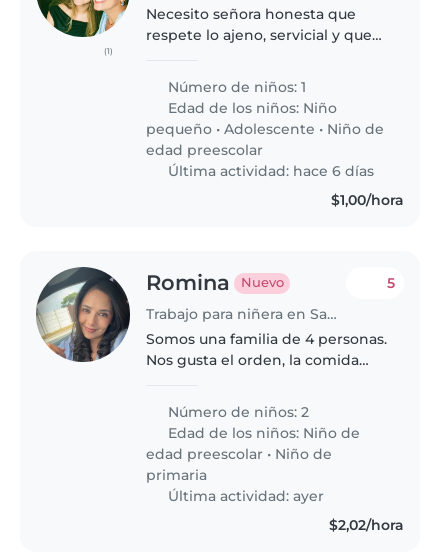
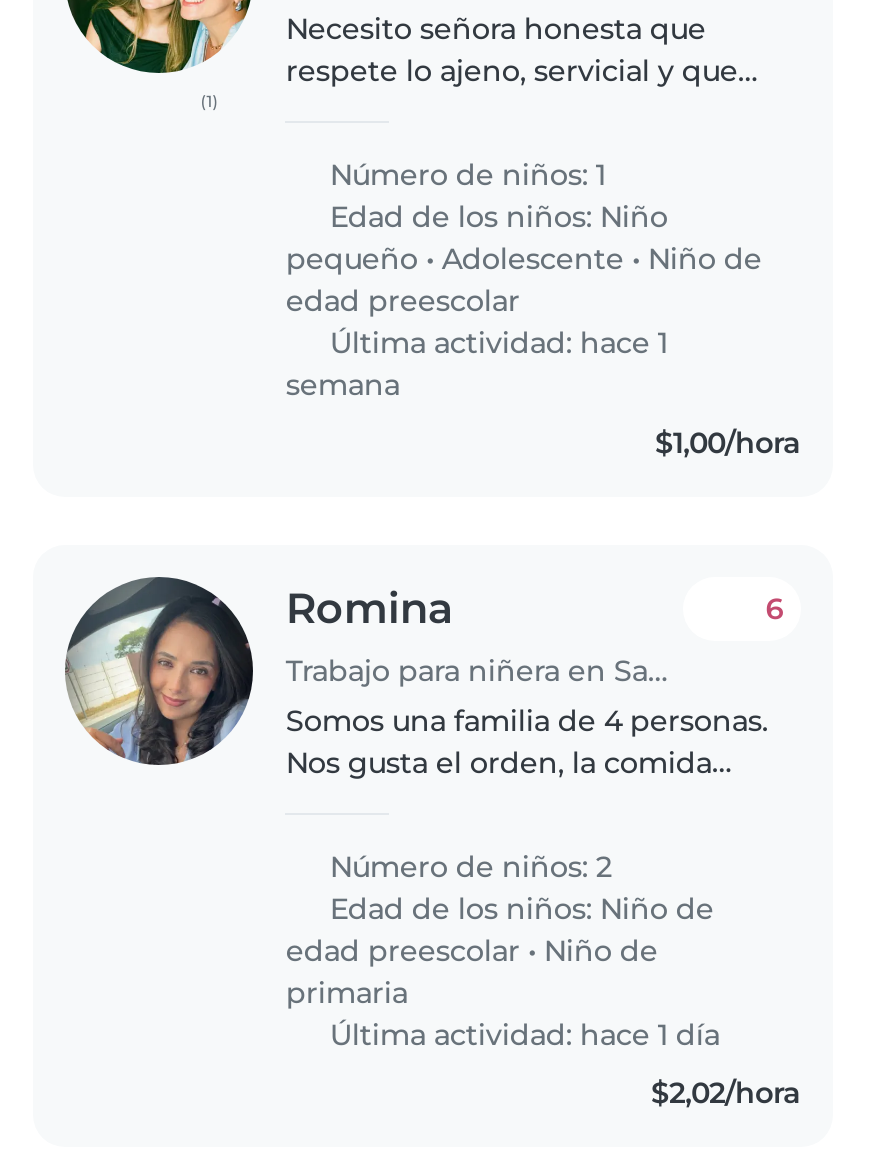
- Última actividad: hace 6 días
+ Última actividad: hace 1
+ semana

- Nuevo

- 5
+ 6

- Última actividad: ayer
+ Última actividad: hace 1 día
